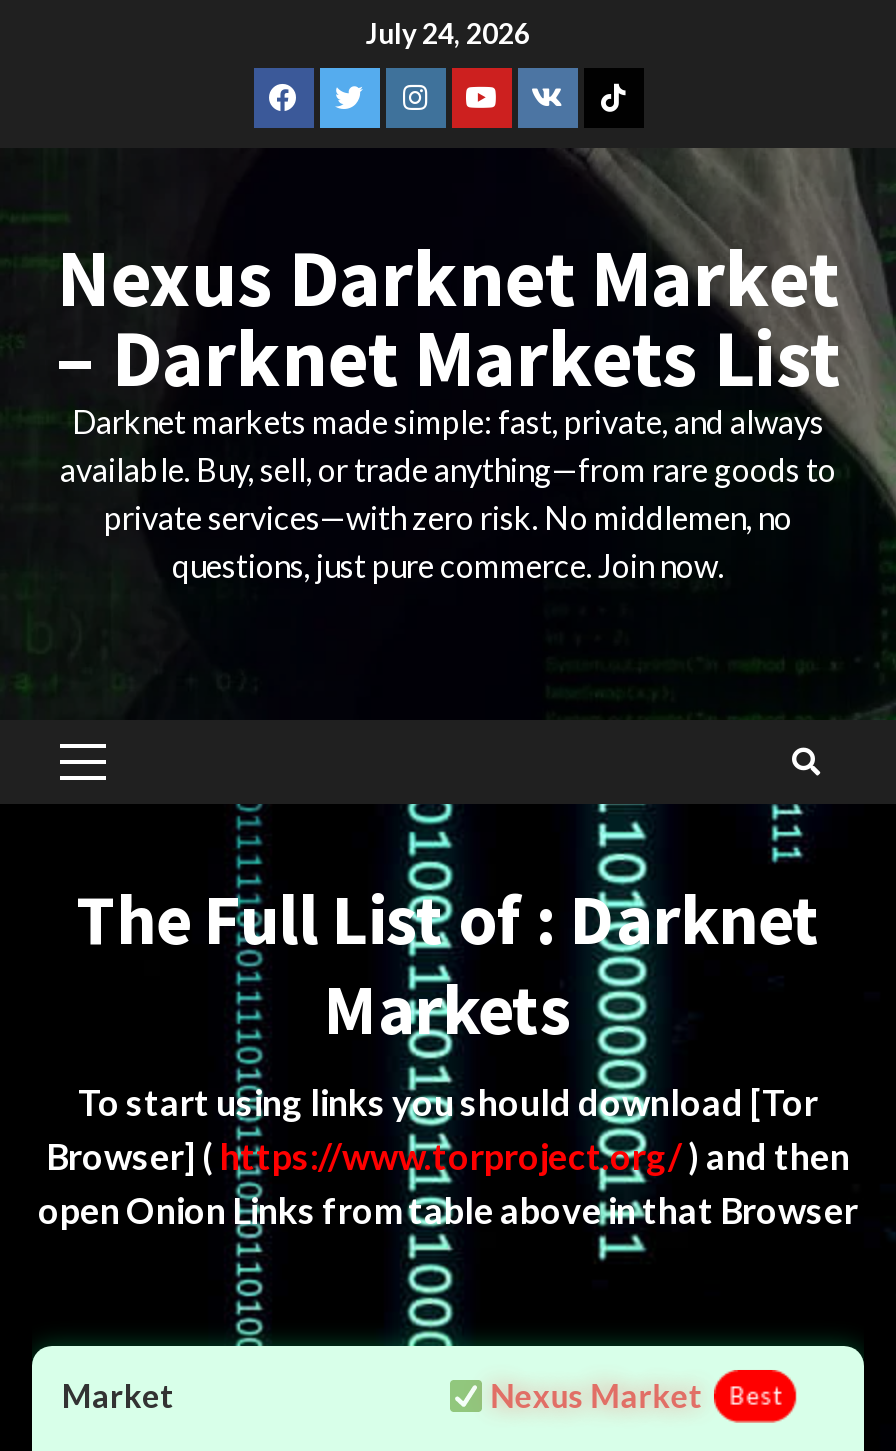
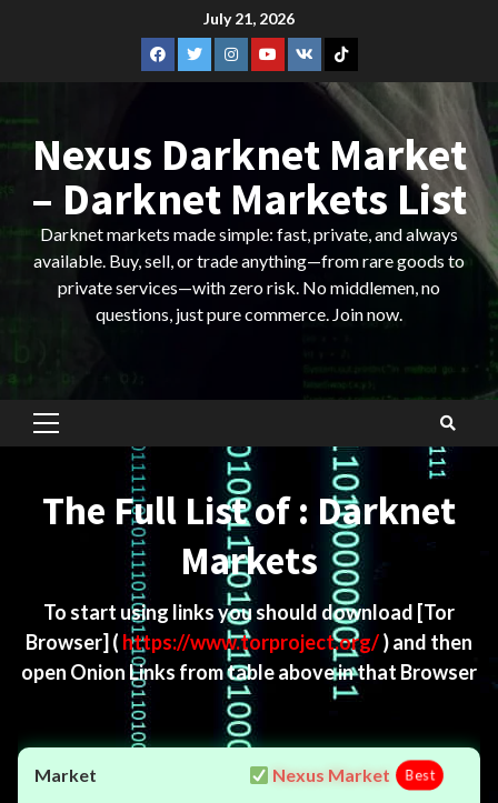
- July 24, 2026
+ July 21, 2026
